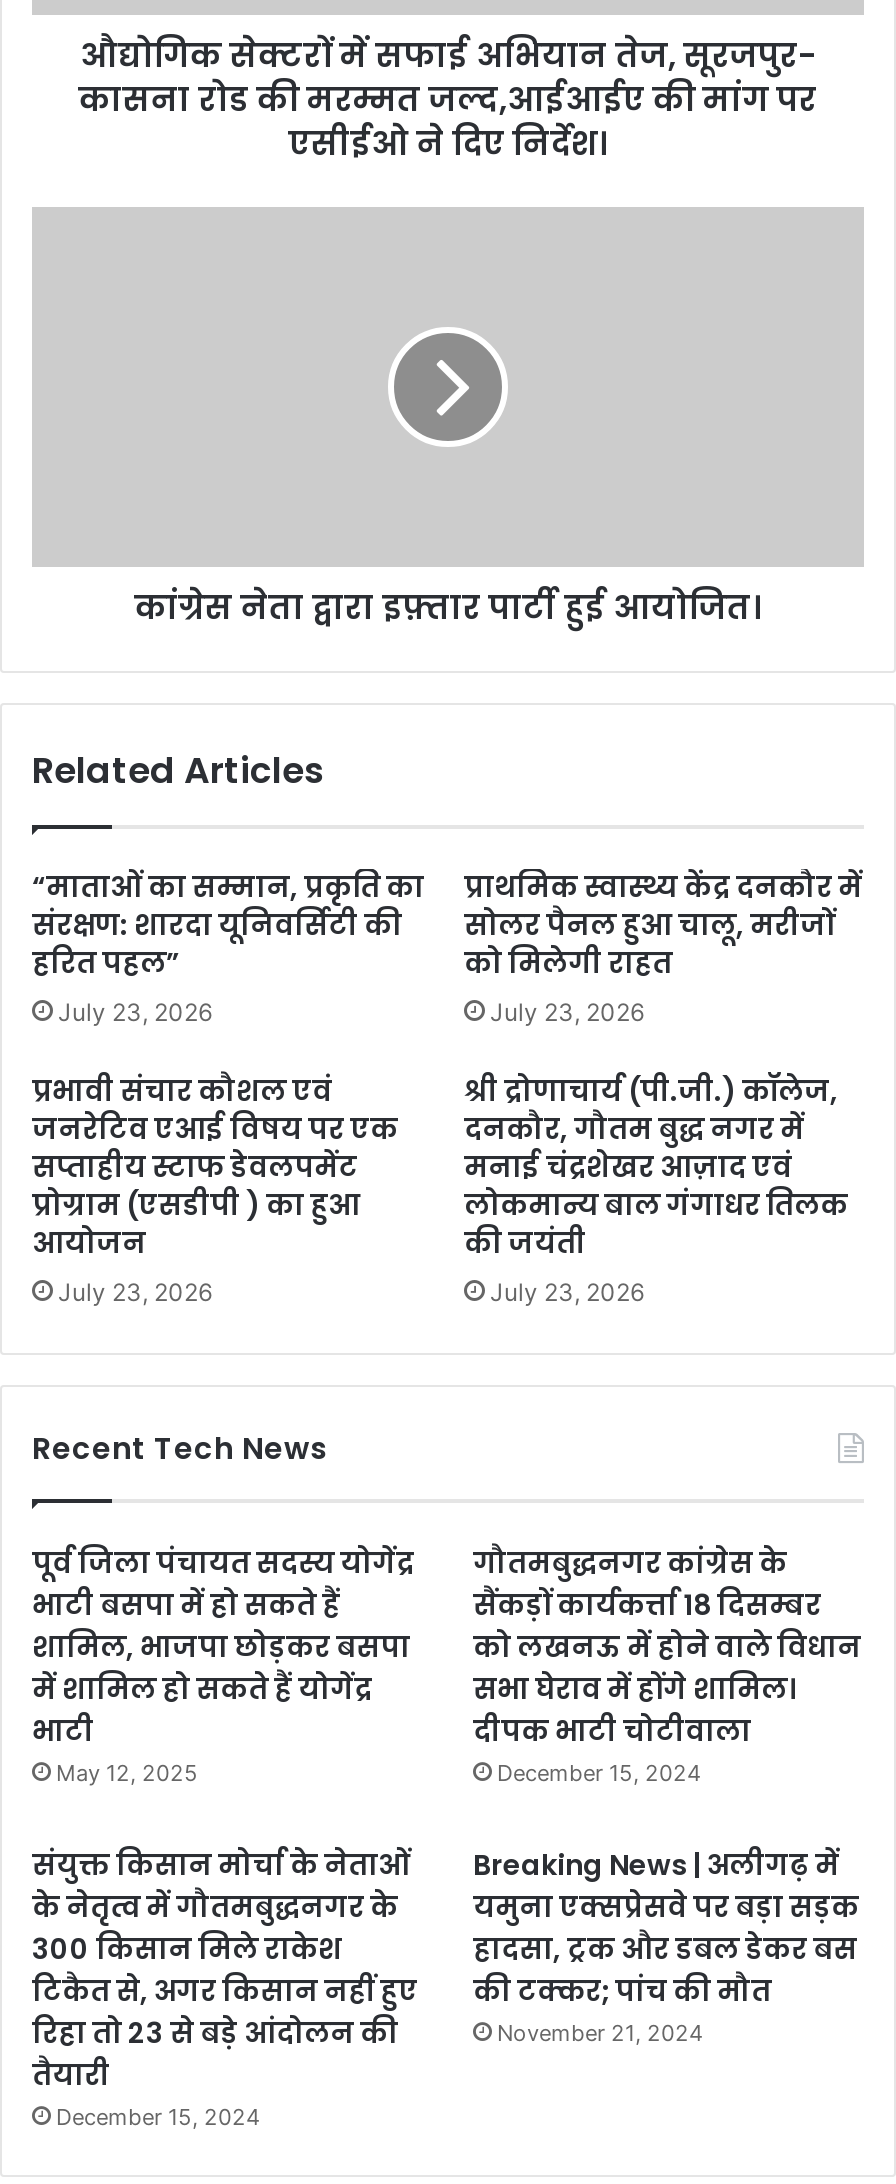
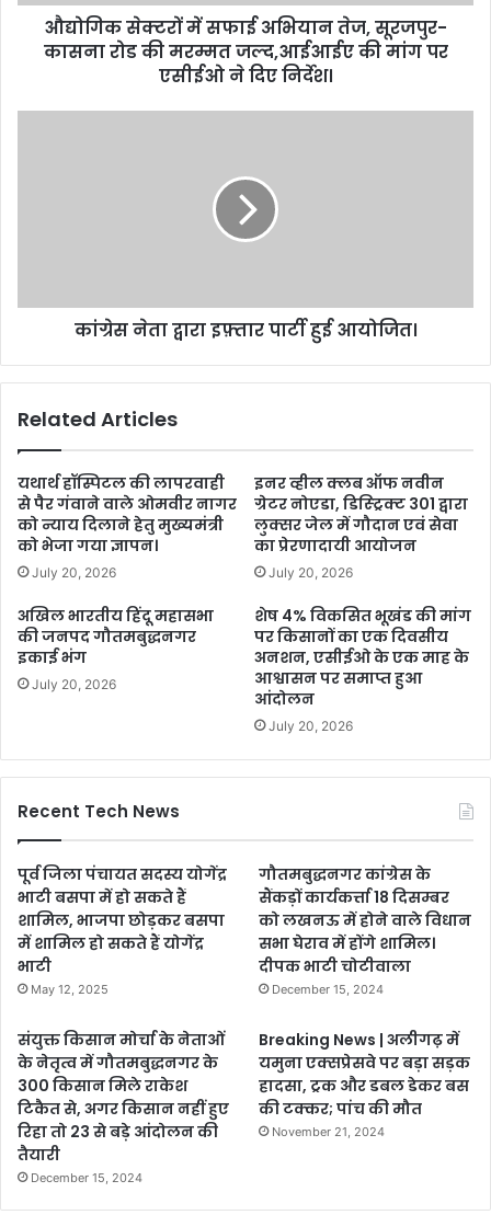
- “माताओं का सम्मान, प्रकृति का
- संरक्षण: शारदा यूनिवर्सिटी की
- हरित पहल”
- July 23, 2026
+ यथार्थ हॉस्पिटल की लापरवाही
+ से पैर गंवाने वाले ओमवीर नागर
+ को न्याय दिलाने हेतु मुख्यमंत्री
+ को भेजा गया ज्ञापन।
+ July 20, 2026

- प्राथमिक स्वास्थ्य केंद्र दनकौर में
- सोलर पैनल हुआ चालू, मरीजों
- को मिलेगी राहत
- July 23, 2026
+ इनर व्हील क्लब ऑफ नवीन
+ ग्रेटर नोएडा, डिस्ट्रिक्ट 301 द्वारा
+ लुक्सर जेल में गौदान एवं सेवा
+ का प्रेरणादायी आयोजन
+ July 20, 2026

- प्रभावी संचार कौशल एवं
- जनरेटिव एआई विषय पर एक
- सप्ताहीय स्टाफ डेवलपमेंट
- प्रोग्राम (एसडीपी ) का हुआ
- आयोजन
- July 23, 2026
+ अखिल भारतीय हिंदू महासभा
+ की जनपद गौतमबुद्धनगर
+ इकाई भंग
+ July 20, 2026

- श्री द्रोणाचार्य (पी.जी.) कॉलेज,
- दनकौर, गौतम बुद्ध नगर में
- मनाई चंद्रशेखर आज़ाद एवं
- लोकमान्य बाल गंगाधर तिलक
- की जयंती
- July 23, 2026
+ शेष 4% विकसित भूखंड की मांग
+ पर किसानों का एक दिवसीय
+ अनशन, एसीईओ के एक माह के
+ आश्वासन पर समाप्त हुआ
+ आंदोलन
+ July 20, 2026
